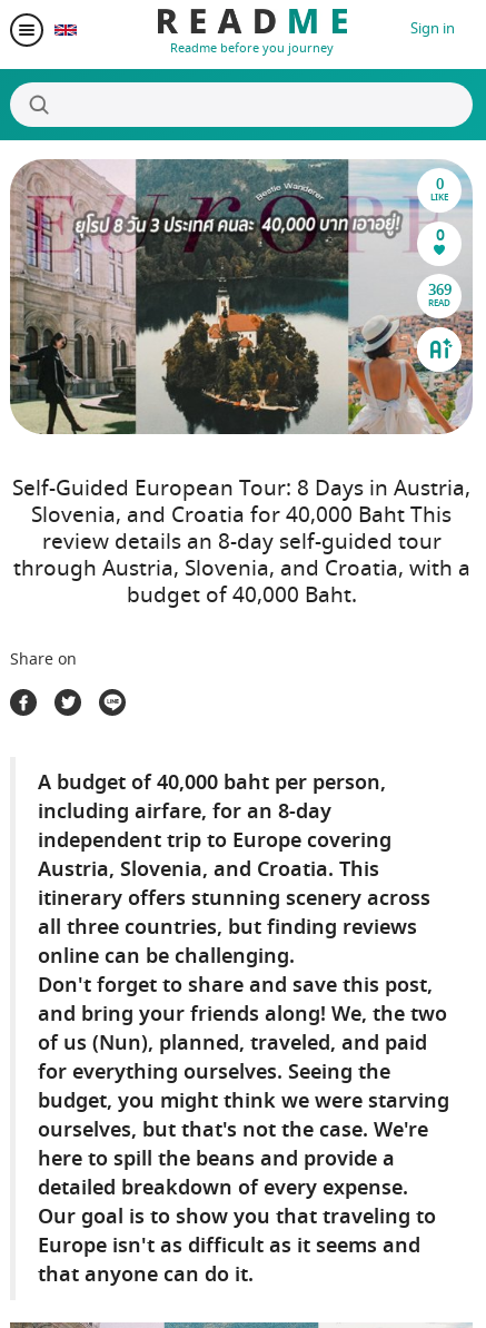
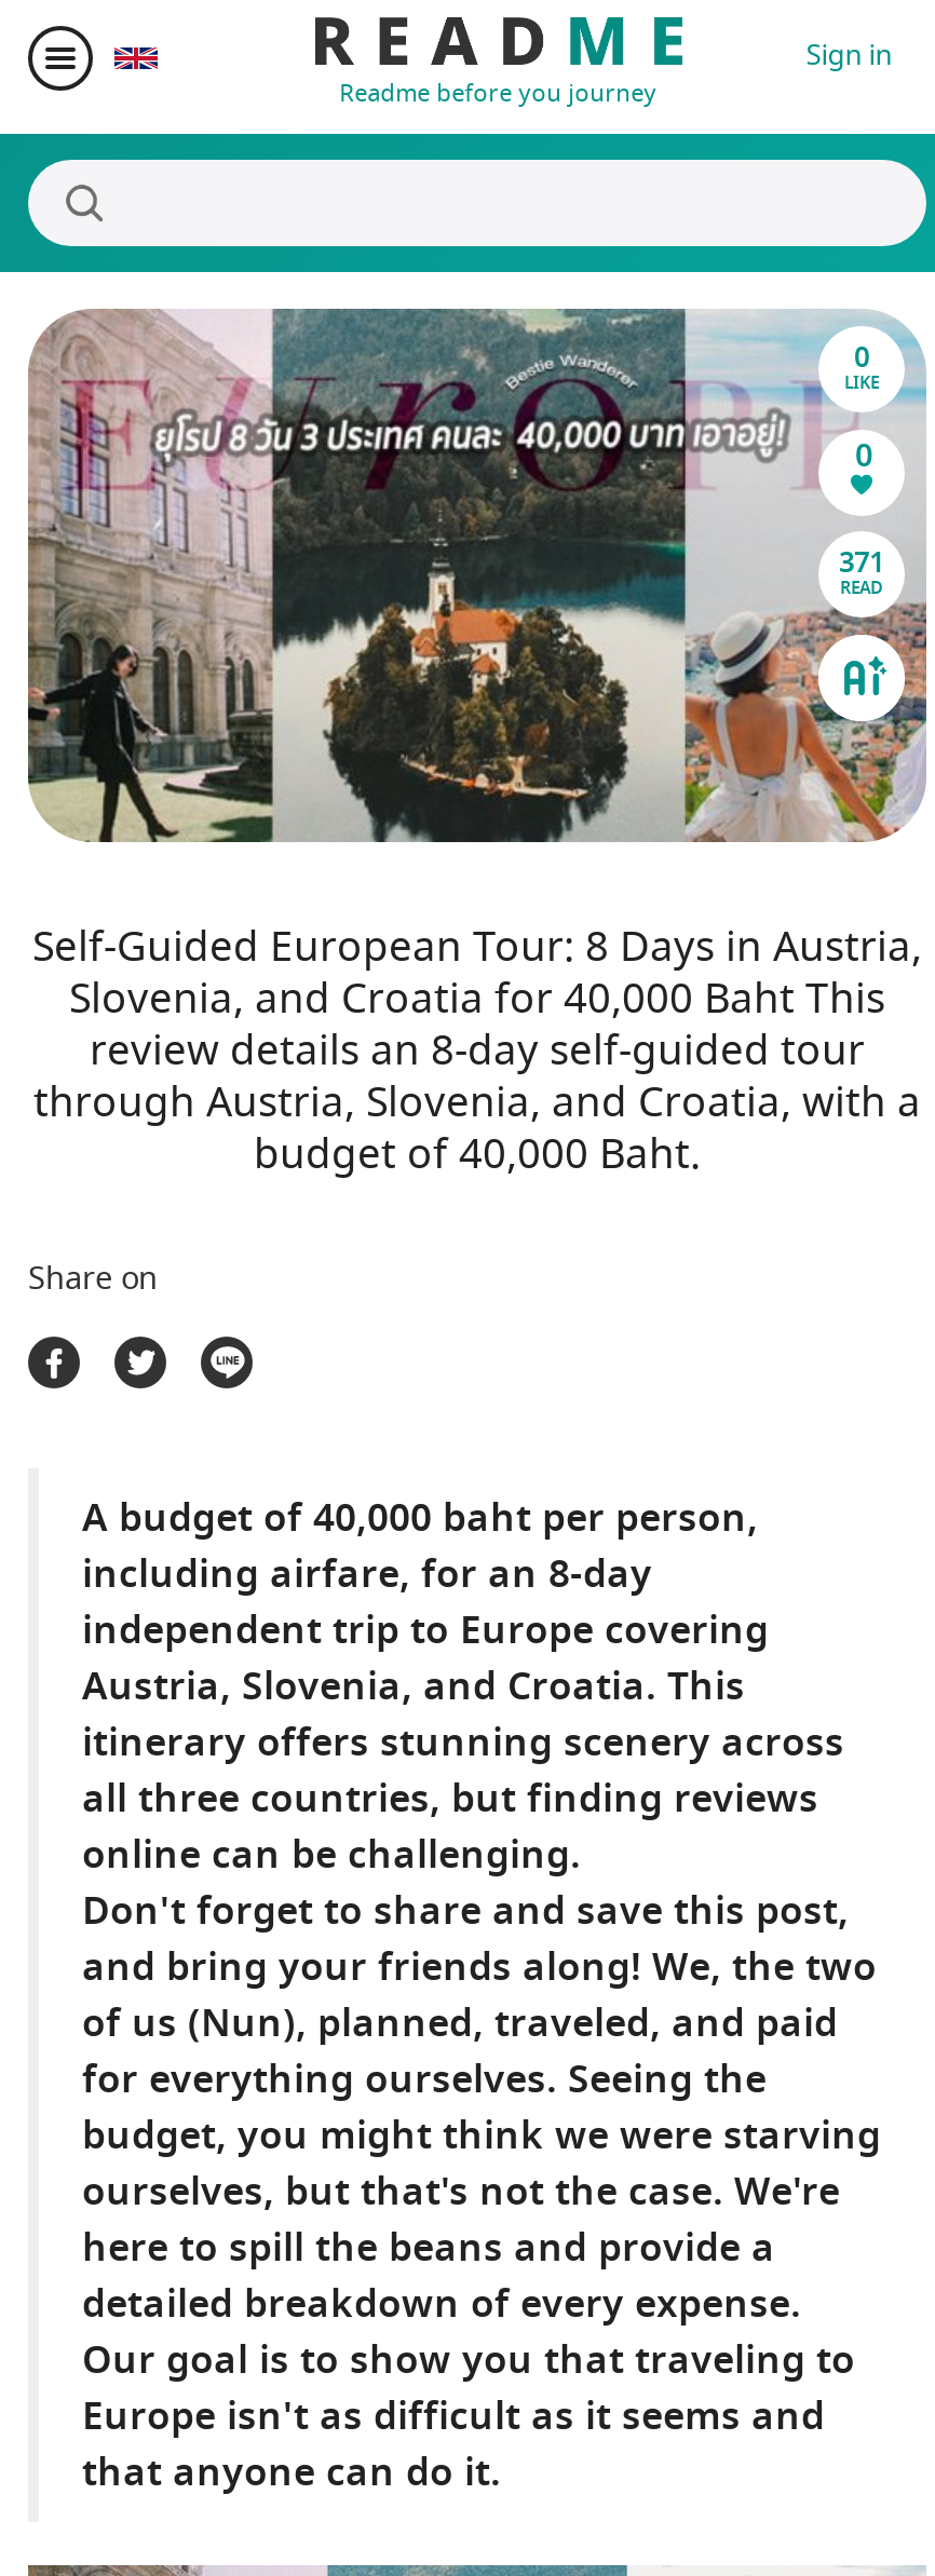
- 369
+ 371
